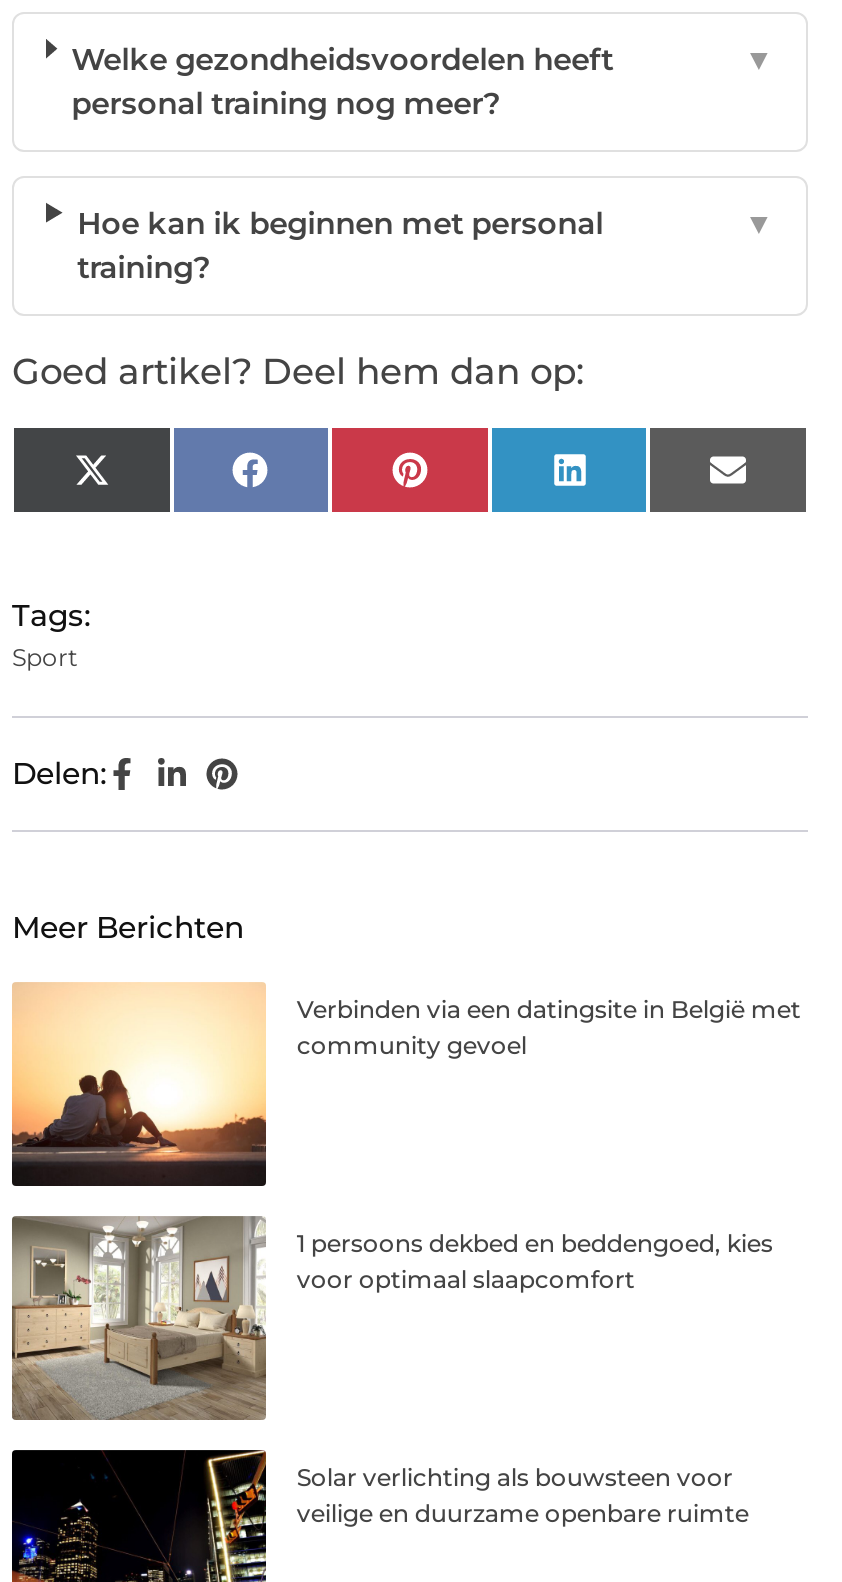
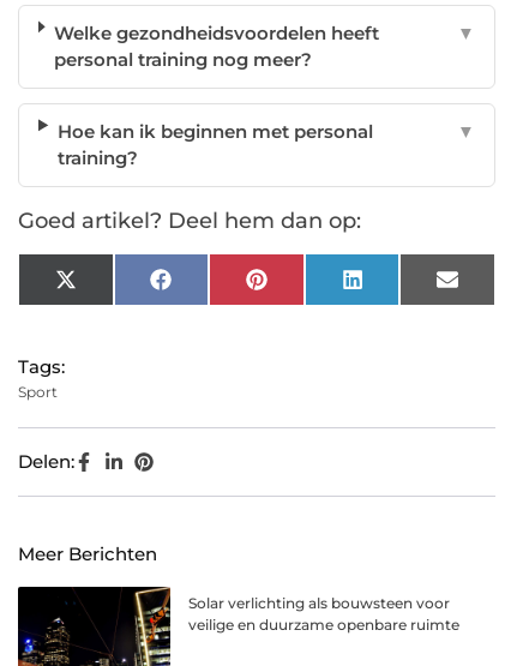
- [image]
- Verbinden via een datingsite in België met
- community gevoel

- [image]
- 1 persoons dekbed en beddengoed, kies
- voor optimaal slaapcomfort
